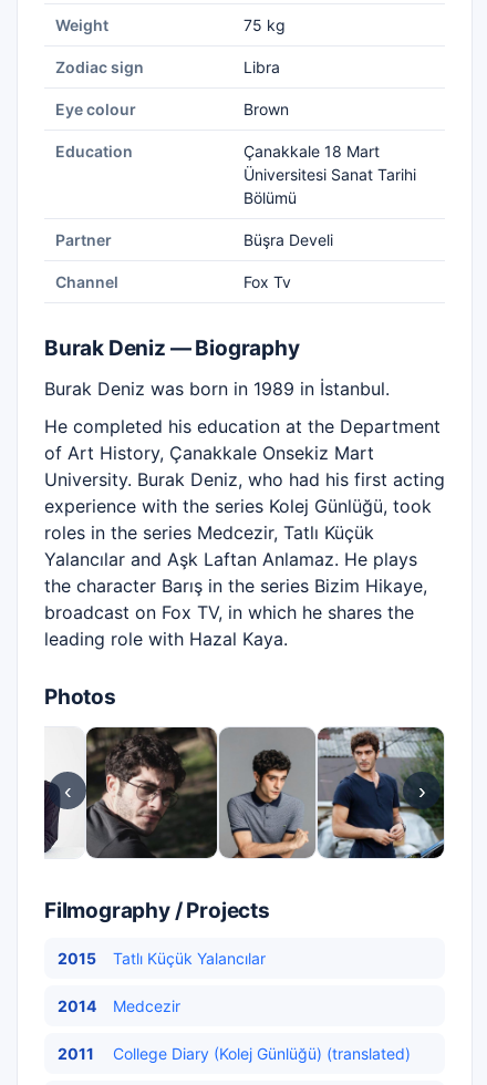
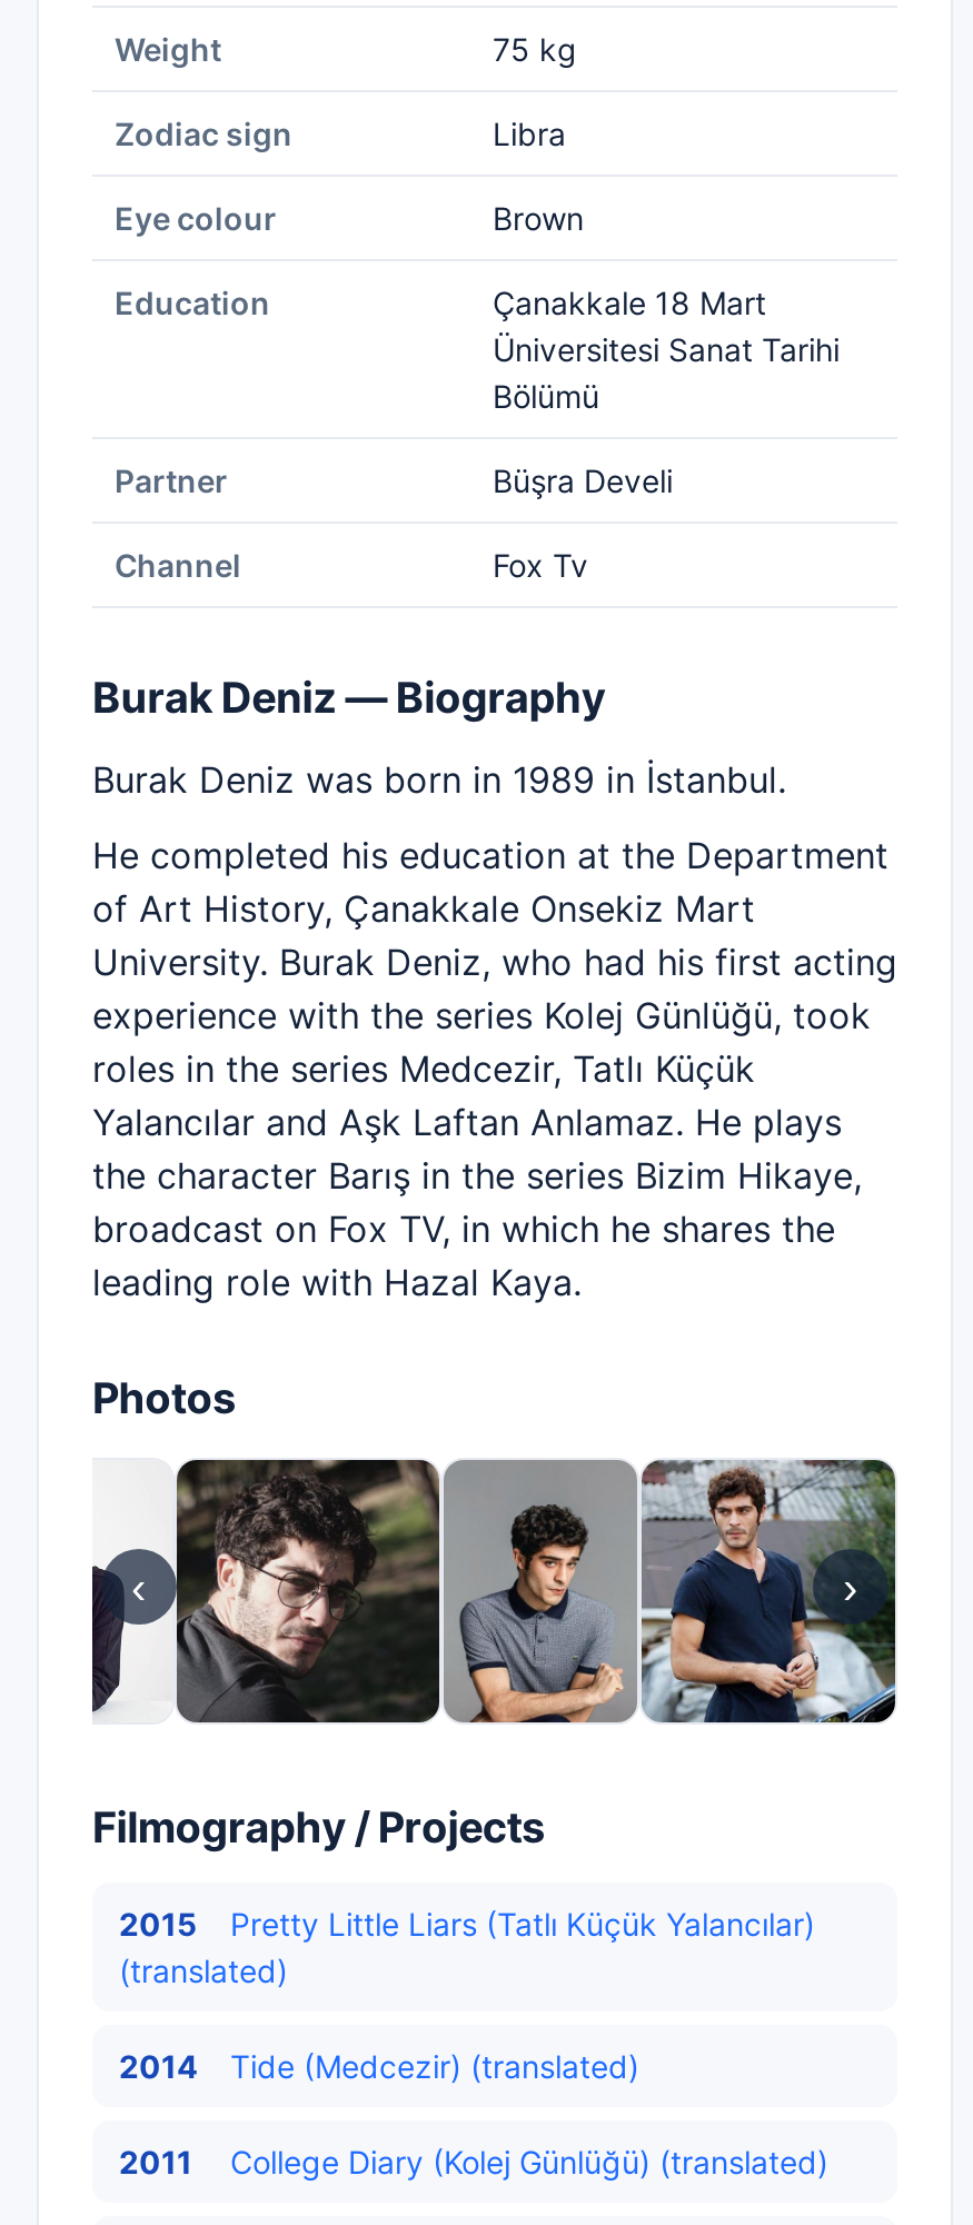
- Tatlı Küçük Yalancılar
+ Pretty Little Liars (Tatlı Küçük Yalancılar)
+ (translated)

- Medcezir
+ Tide (Medcezir) (translated)
